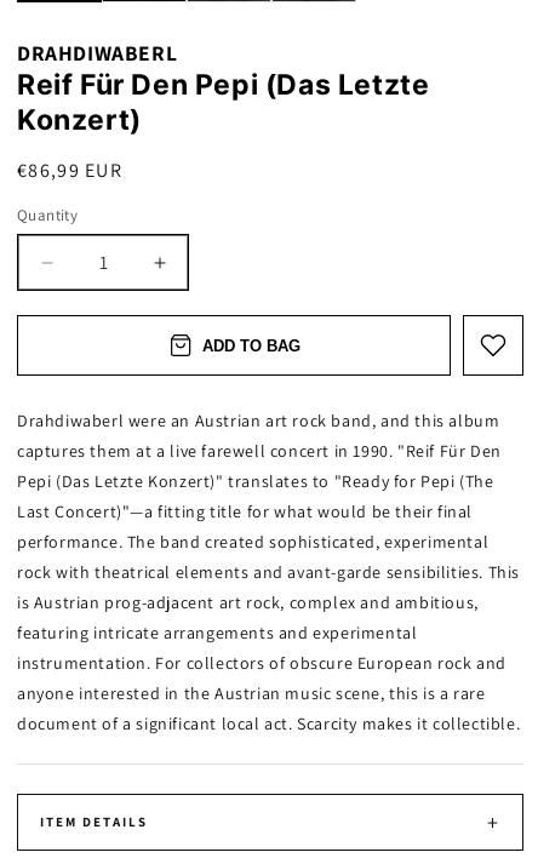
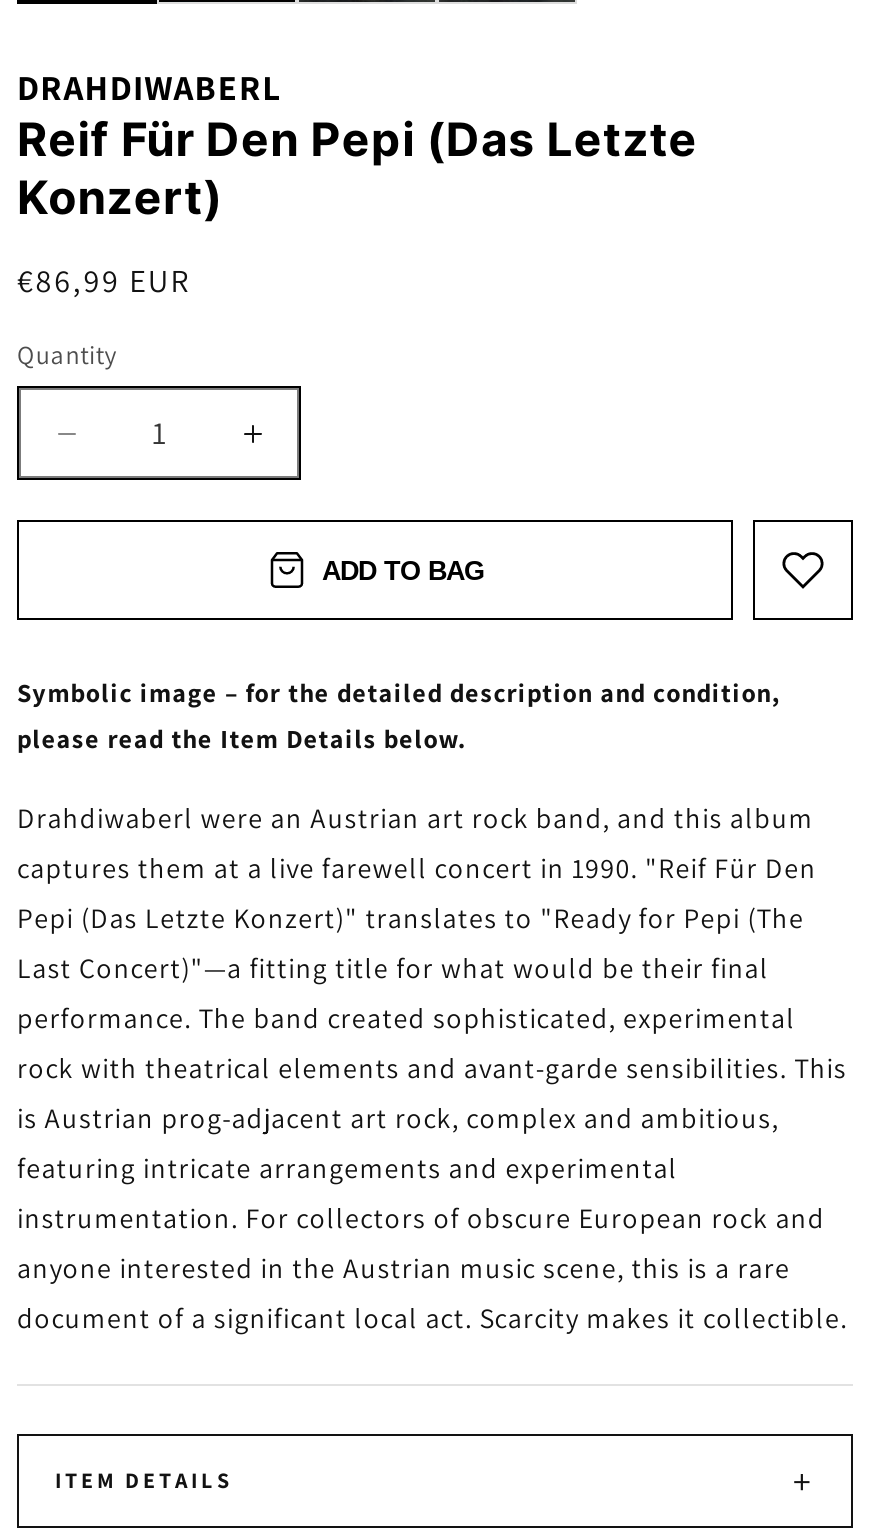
+ Symbolic image – for the detailed description and condition,
+ please read the Item Details below.
